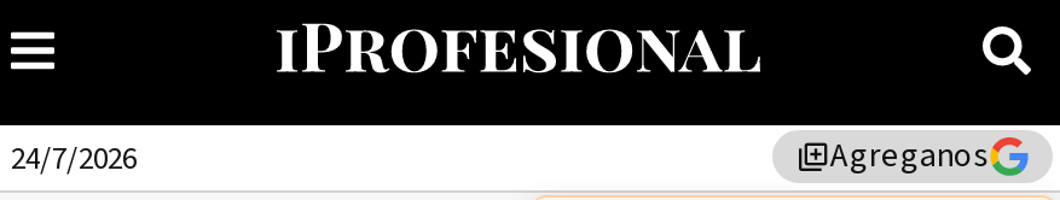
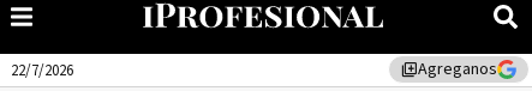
- 24/7/2026
+ 22/7/2026
